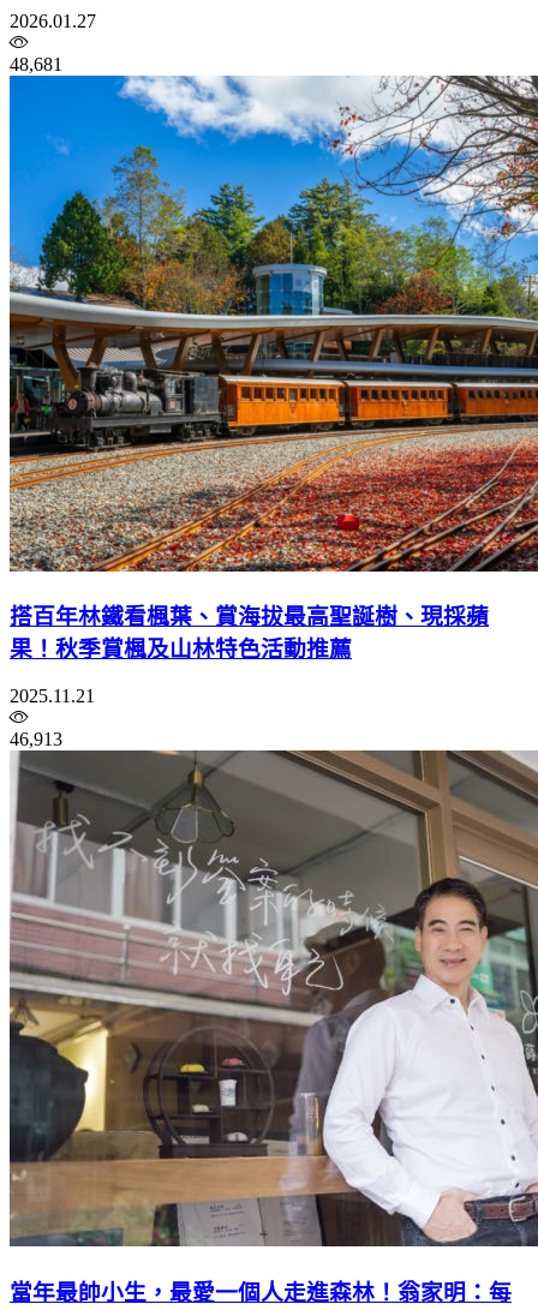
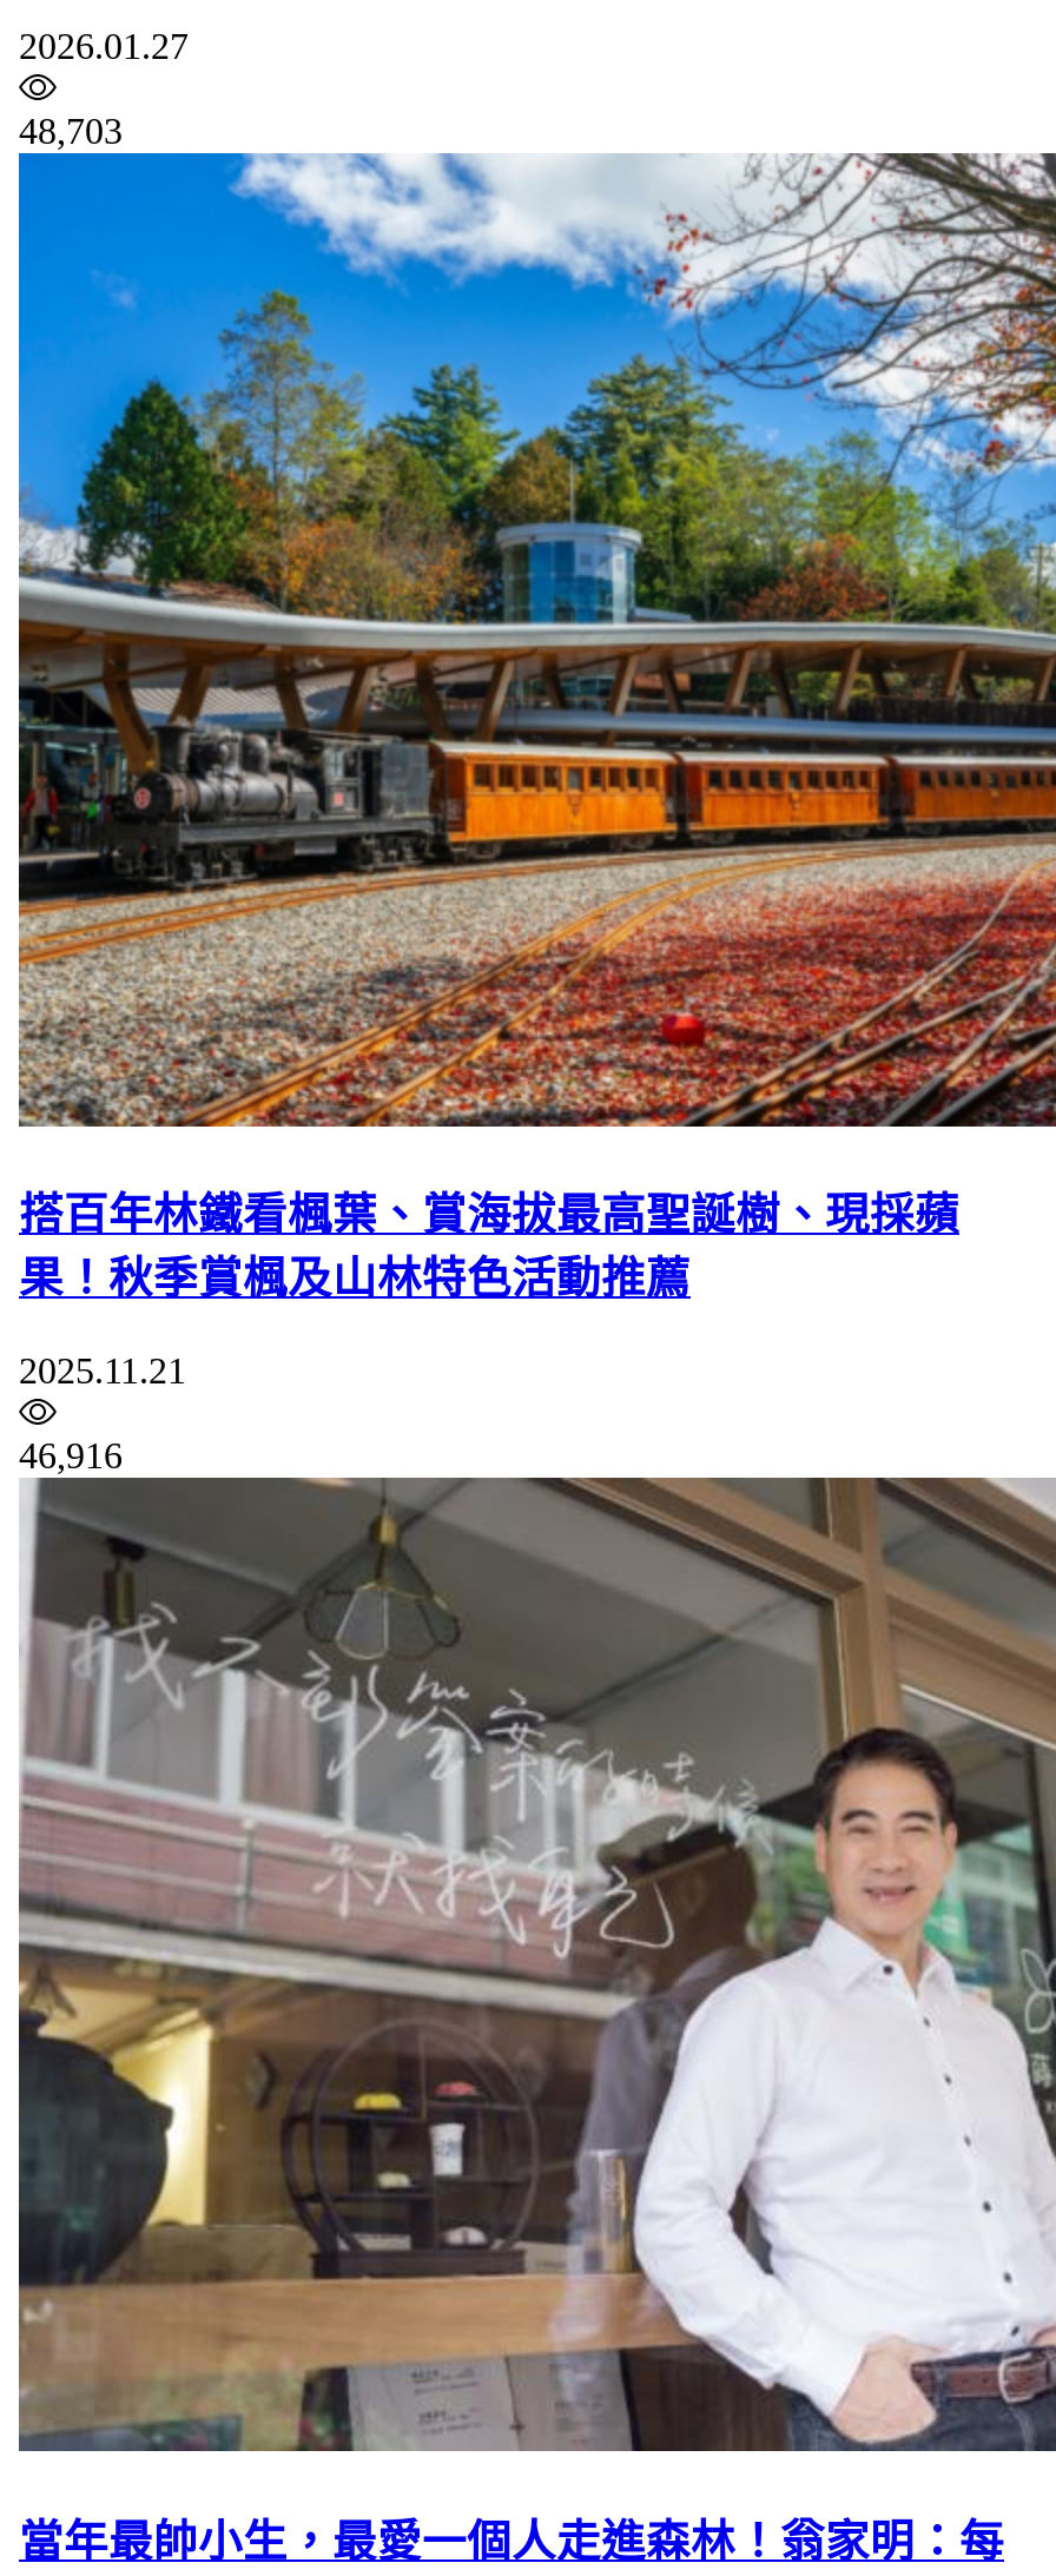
- 48,681
+ 48,703

- 46,913
+ 46,916
